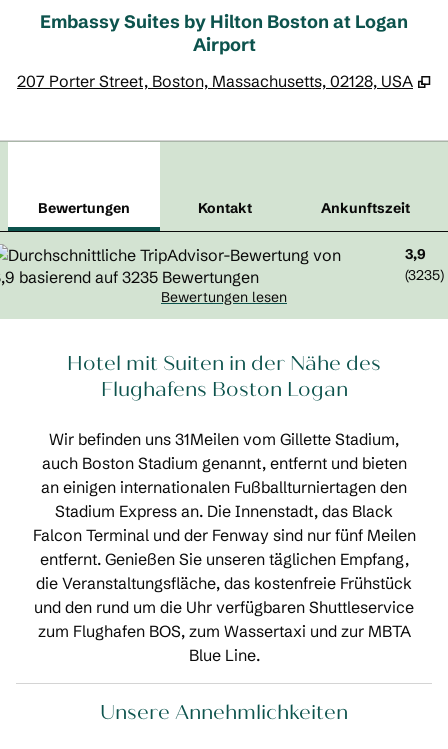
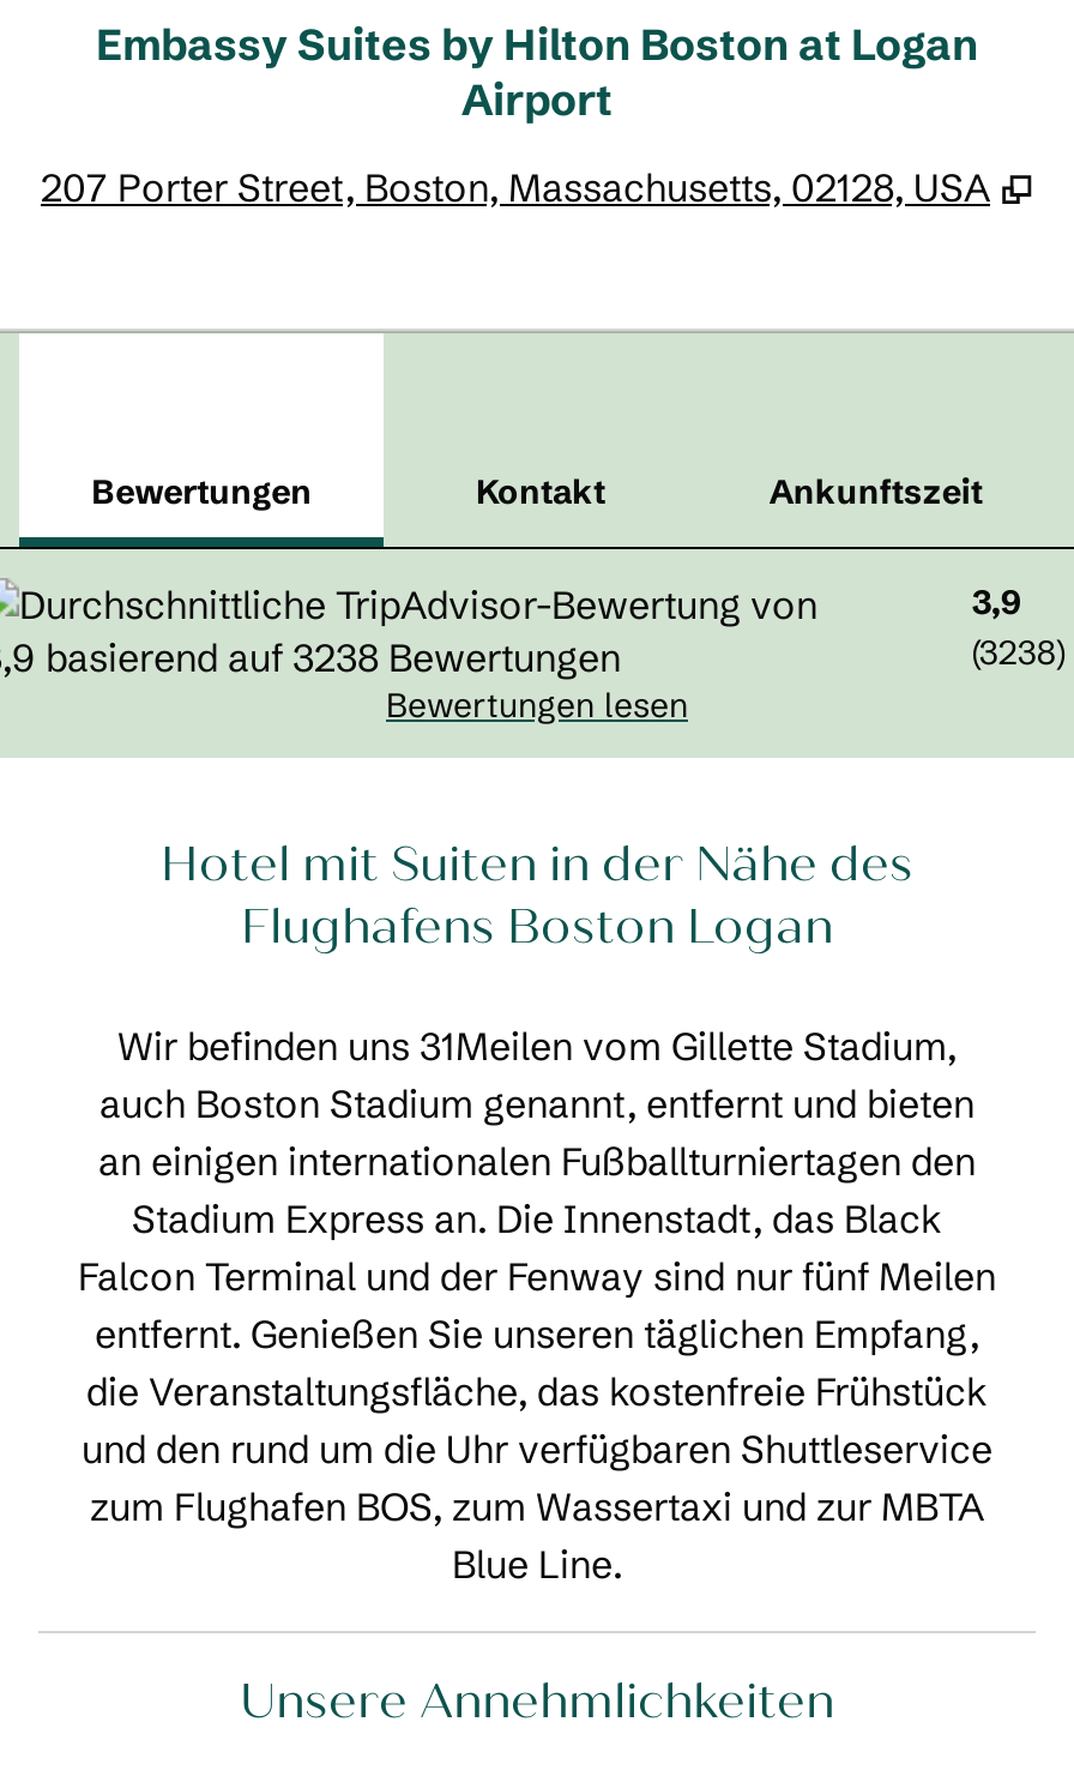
- (3235)
+ (3238)
